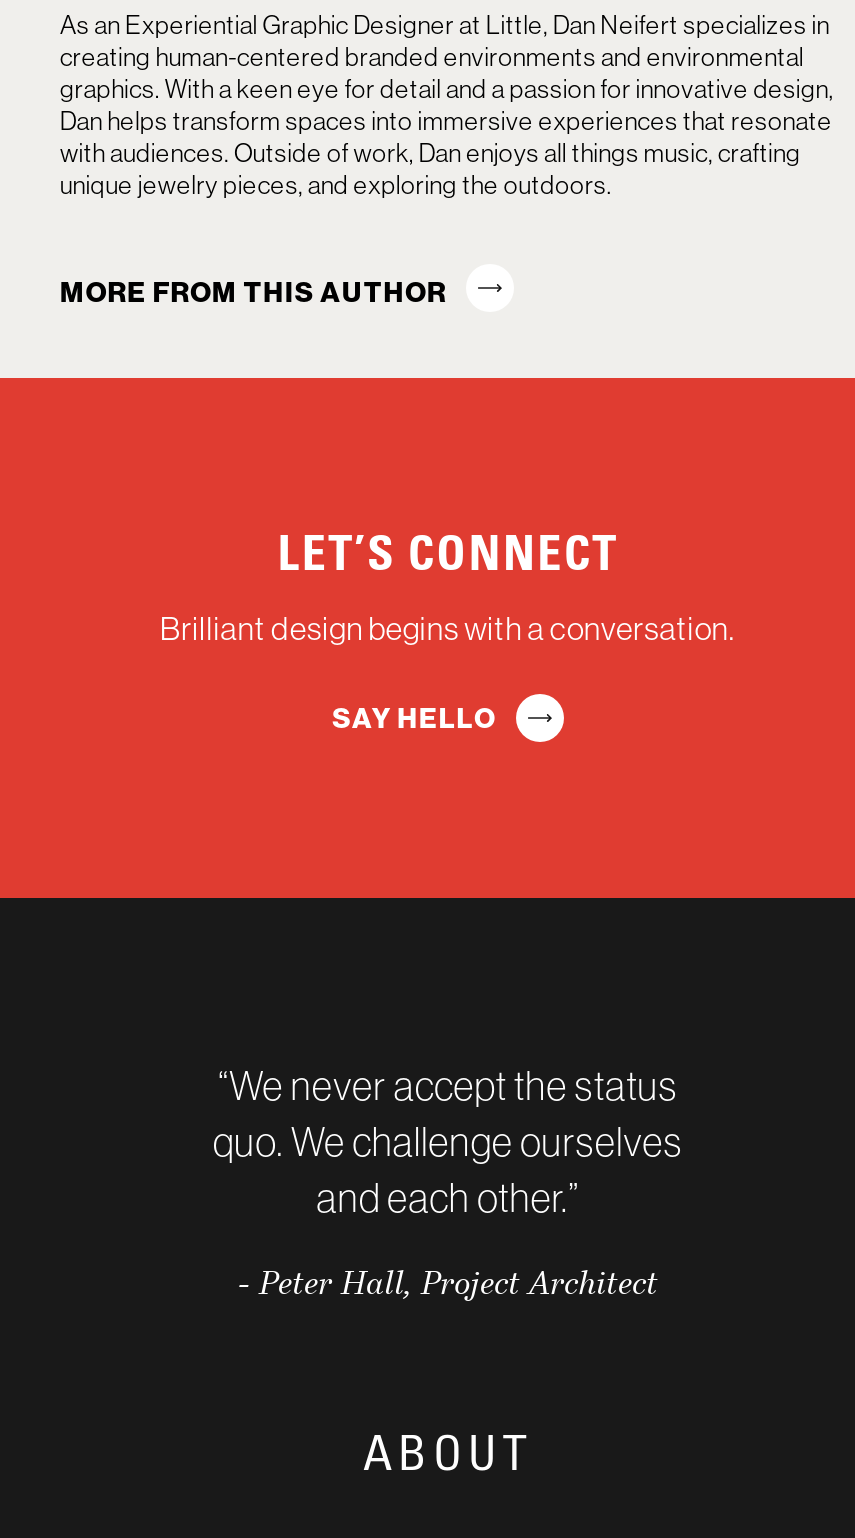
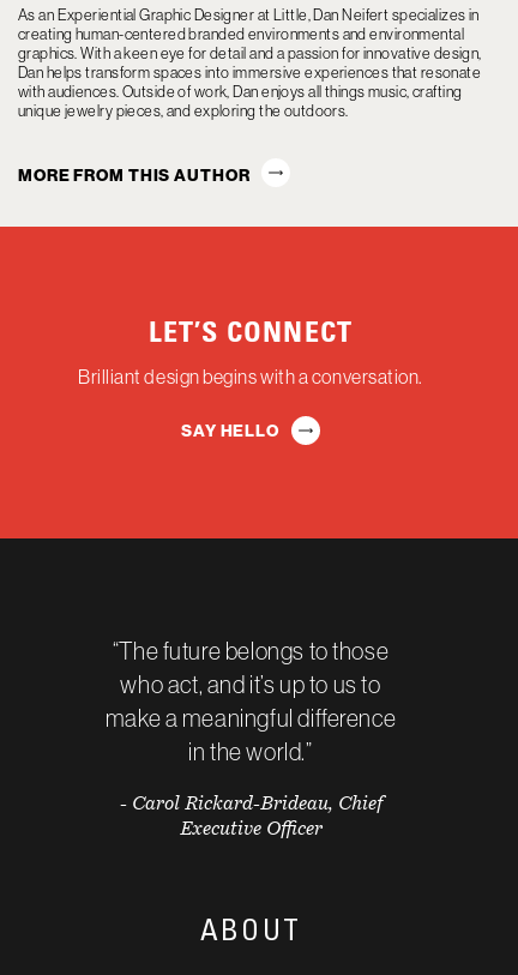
- “We never accept the status
- quo. We challenge ourselves
- and each other.”
+ “The future belongs to those
+ who act, and it’s up to us to
+ make a meaningful difference
+ in the world.”

- - Peter Hall, Project Architect
+ - Carol Rickard-Brideau, Chief
+ Executive Officer
